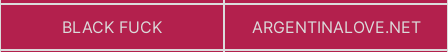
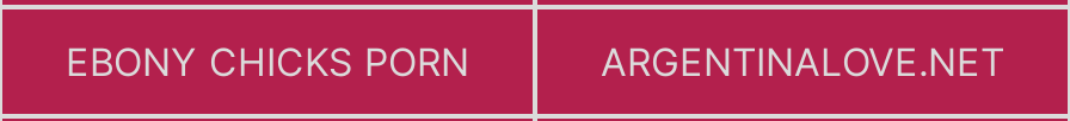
- BLACK FUCK
+ EBONY CHICKS PORN
